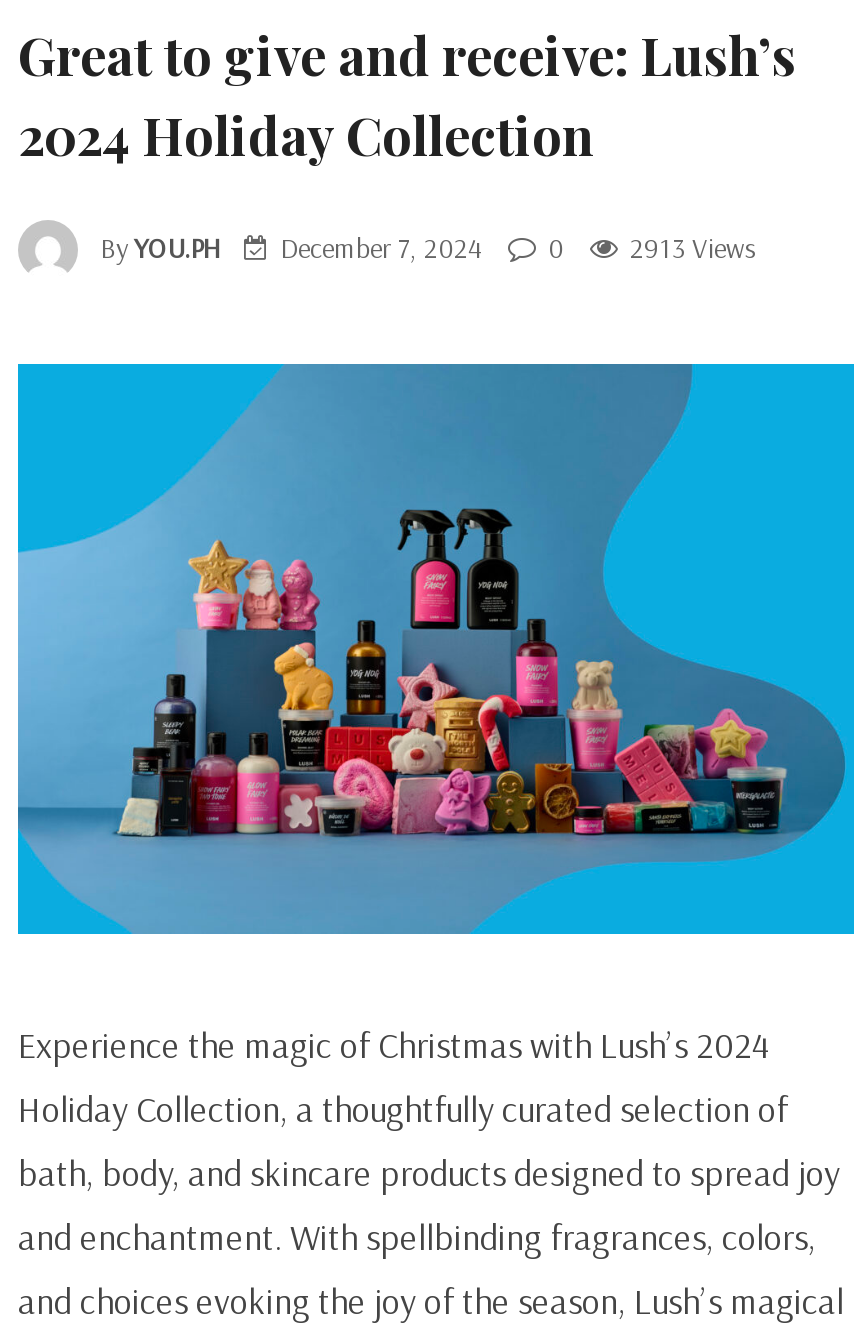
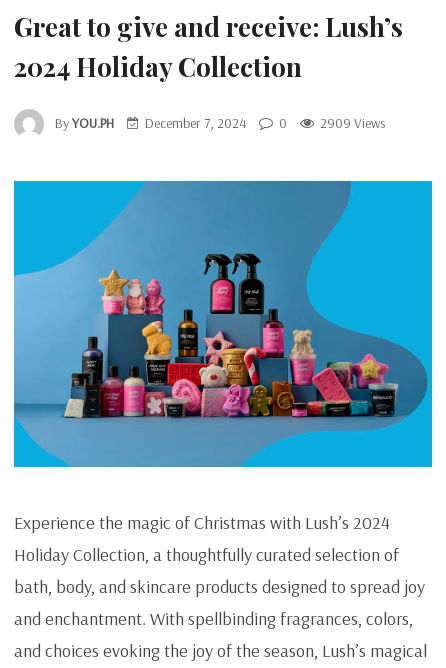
- ByYOU.PH December 7, 2024 0 2913 Views
+ ByYOU.PH December 7, 2024 0 2909 Views
